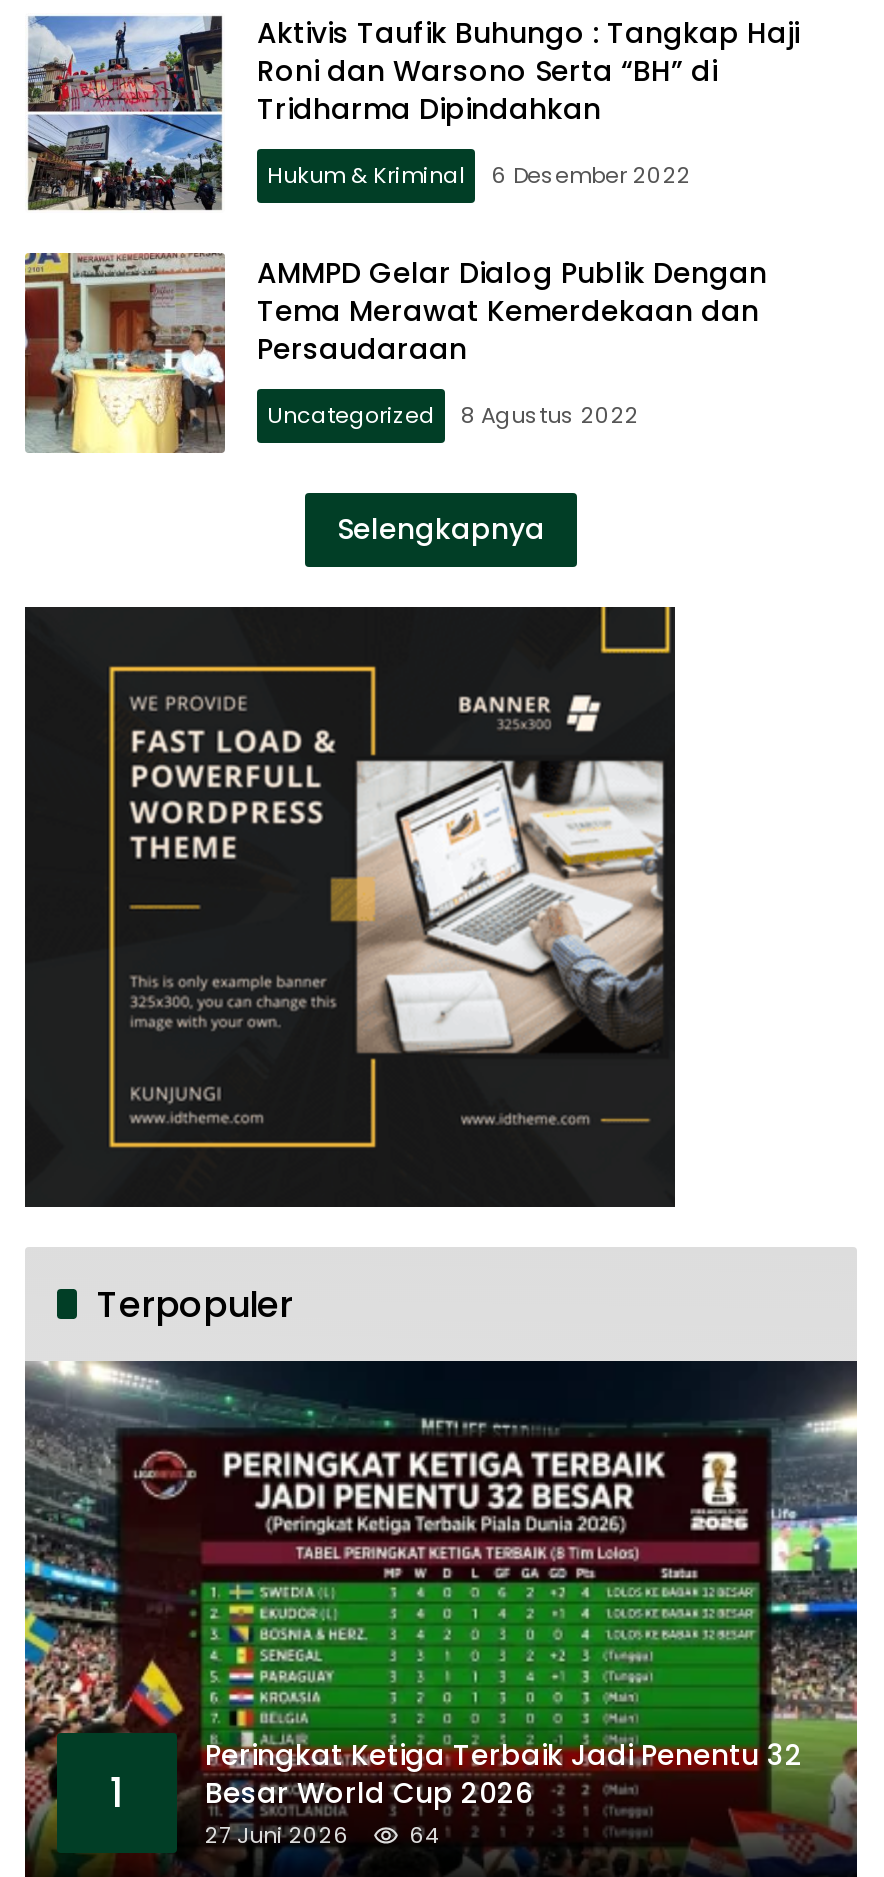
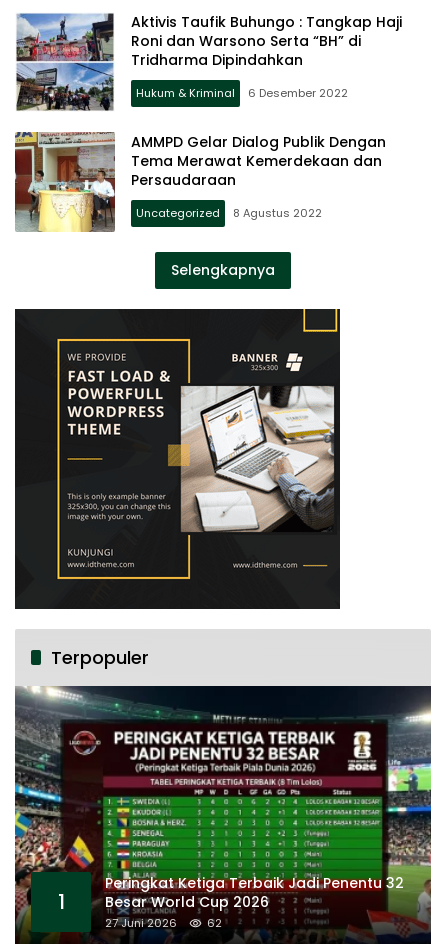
- 27 Juni 2026 64
+ 27 Juni 2026 62
